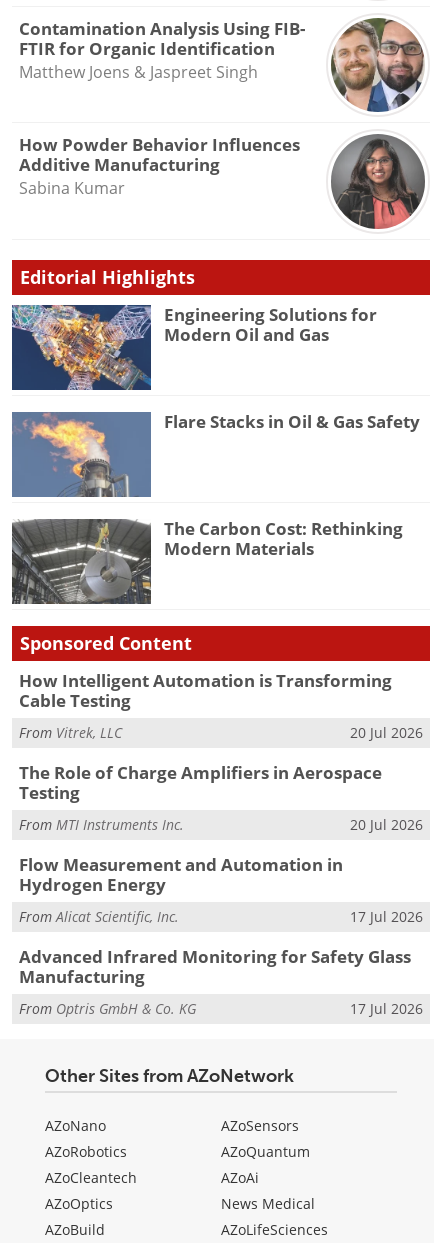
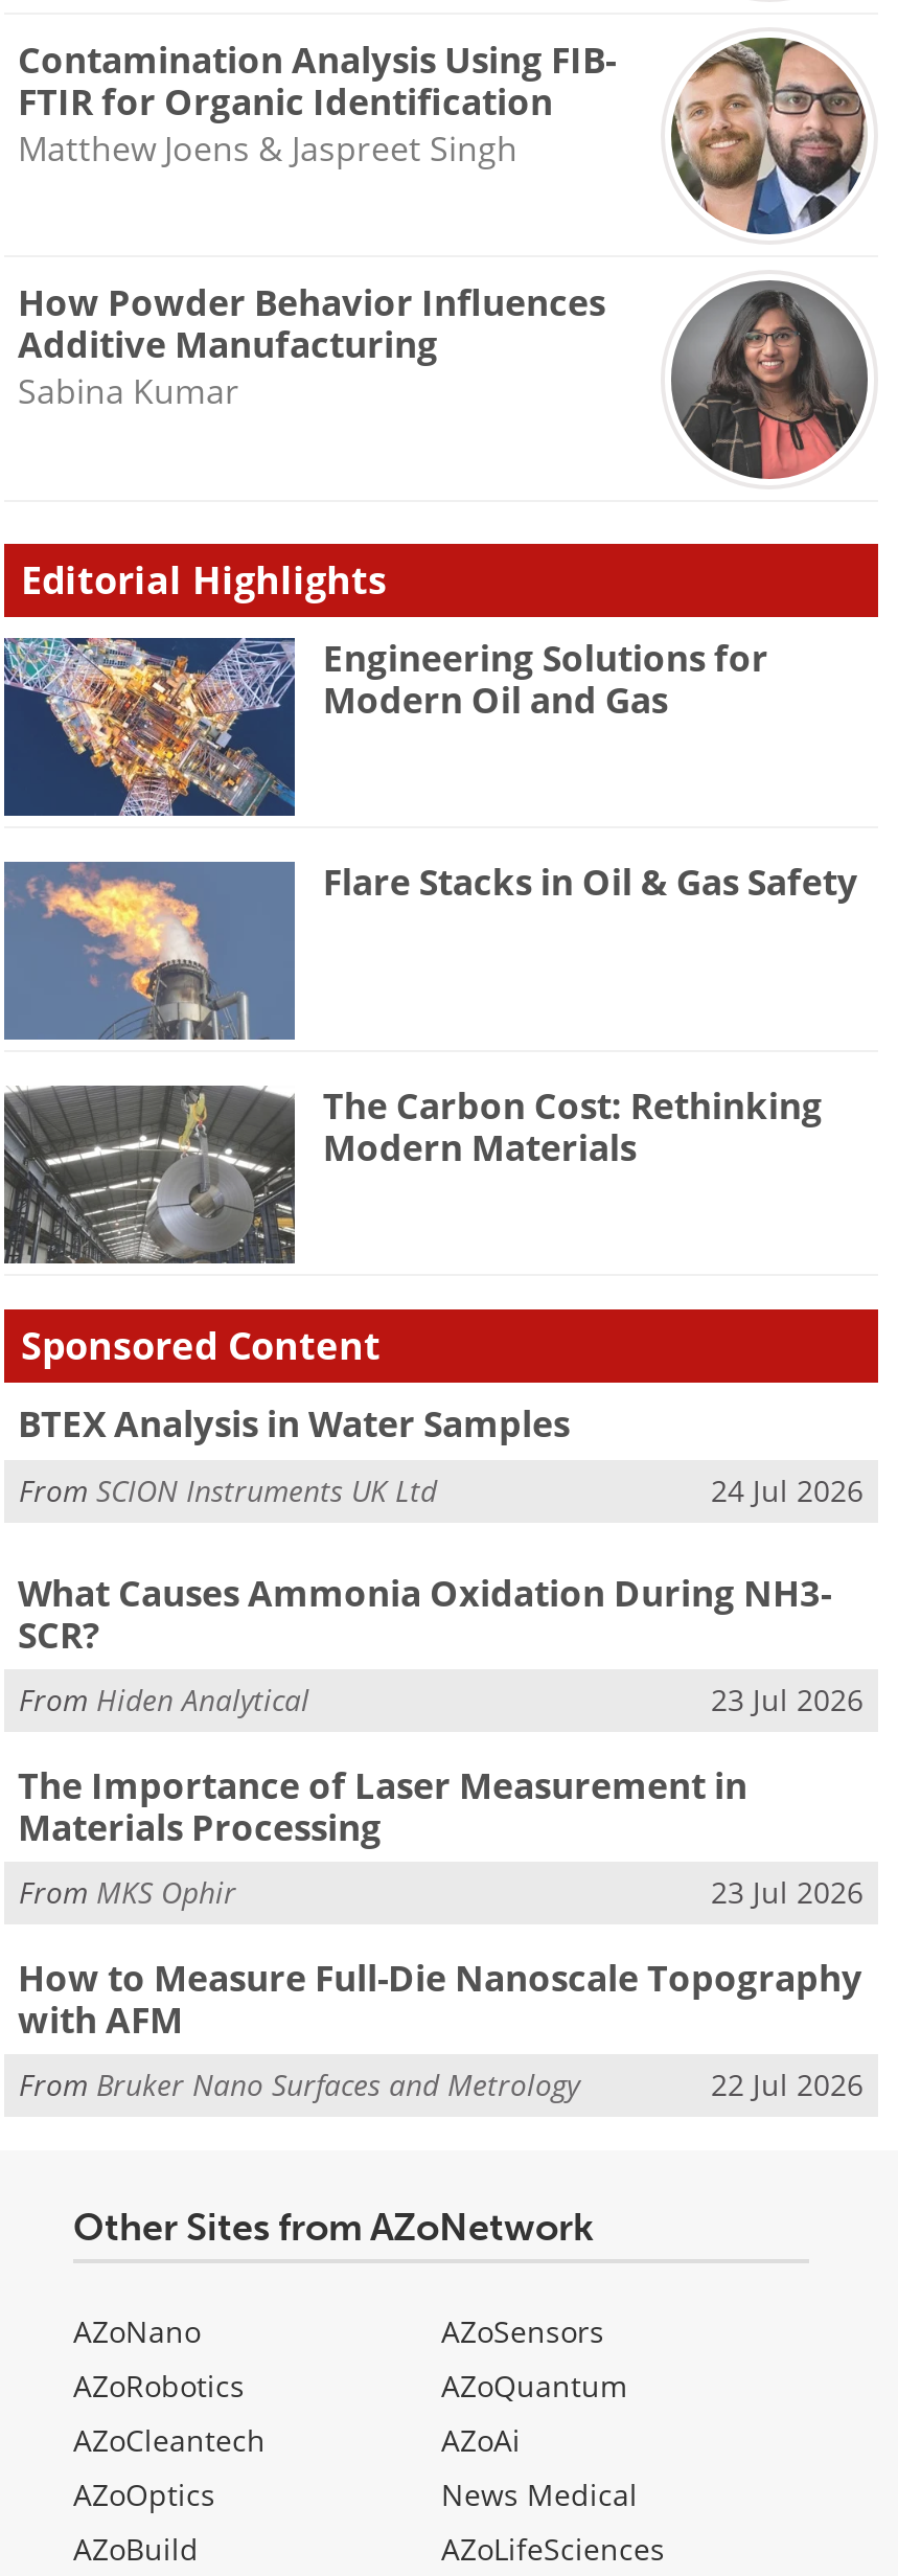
- How Intelligent Automation is Transforming
- Cable Testing
+ BTEX Analysis in Water Samples

- From Vitrek, LLC
- 20 Jul 2026
+ From SCION Instruments UK Ltd
+ 24 Jul 2026

- The Role of Charge Amplifiers in Aerospace
- Testing
+ What Causes Ammonia Oxidation During NH3-
+ SCR?

- From MTI Instruments Inc.
- 20 Jul 2026
+ From Hiden Analytical
+ 23 Jul 2026

- Flow Measurement and Automation in
- Hydrogen Energy
+ The Importance of Laser Measurement in
+ Materials Processing

- From Alicat Scientific, Inc.
- 17 Jul 2026
+ From MKS Ophir
+ 23 Jul 2026

- Advanced Infrared Monitoring for Safety Glass
- Manufacturing
+ How to Measure Full-Die Nanoscale Topography
+ with AFM

- From Optris GmbH & Co. KG
- 17 Jul 2026
+ From Bruker Nano Surfaces and Metrology
+ 22 Jul 2026
